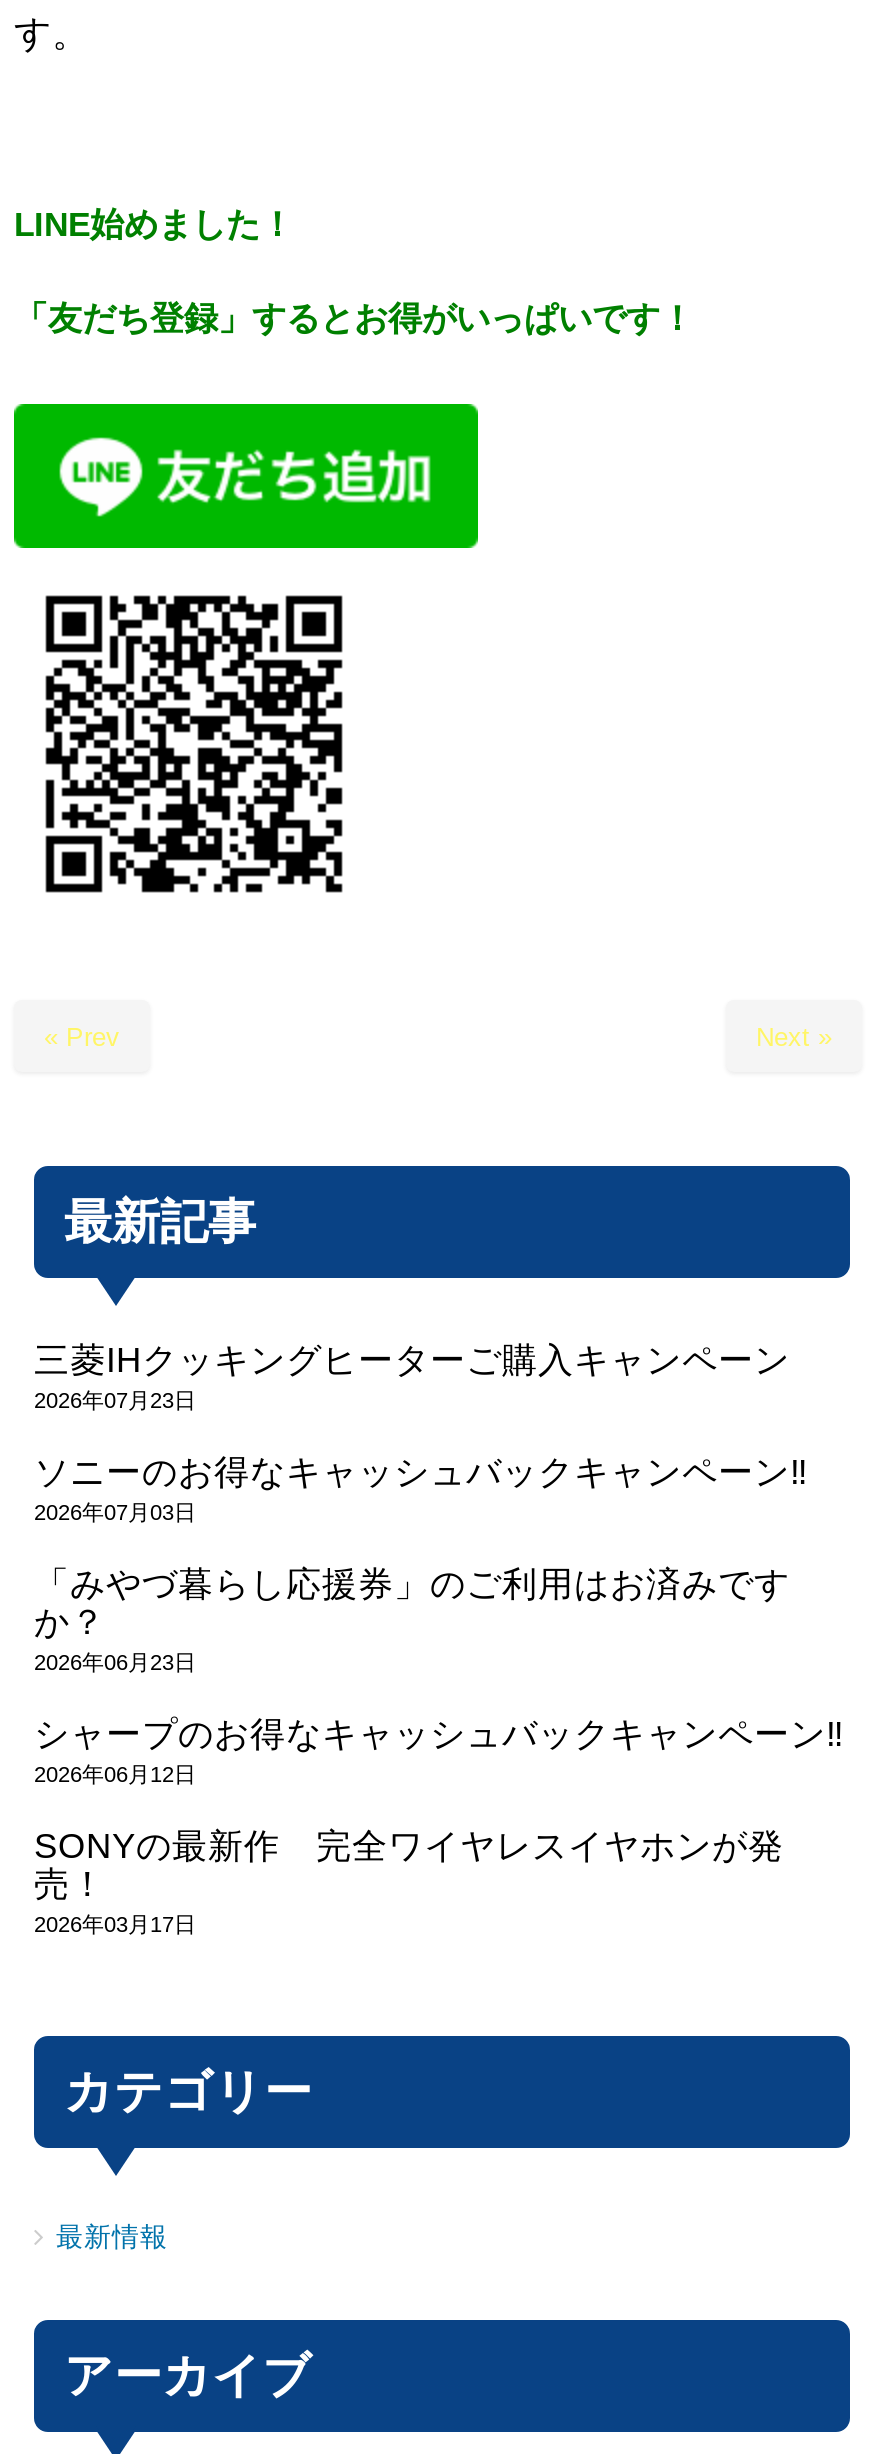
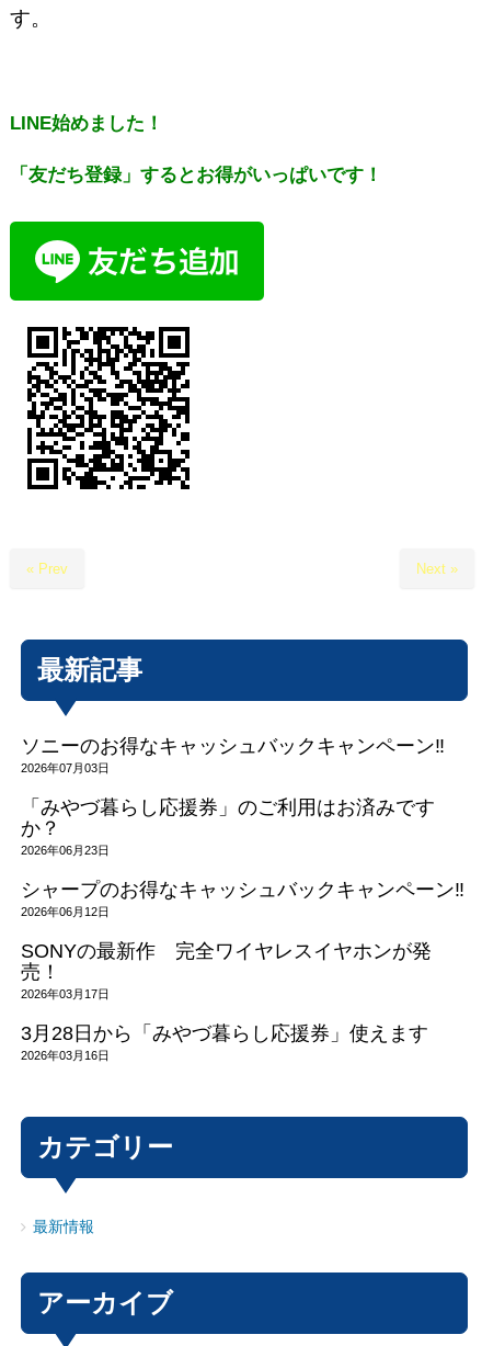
- 三菱IHクッキングヒーターご購入キャンペーン
- 2026年07月23日

moved up: ソニーのお得なキャッシュバックキャンペーン‼ | 2026年07月03日 | 「みやづ暮らし応援券」のご利用はお済みです | ... | 売！ | 2026年03月17日

+ 3月28日から「みやづ暮らし応援券」使えます
+ 2026年03月16日
